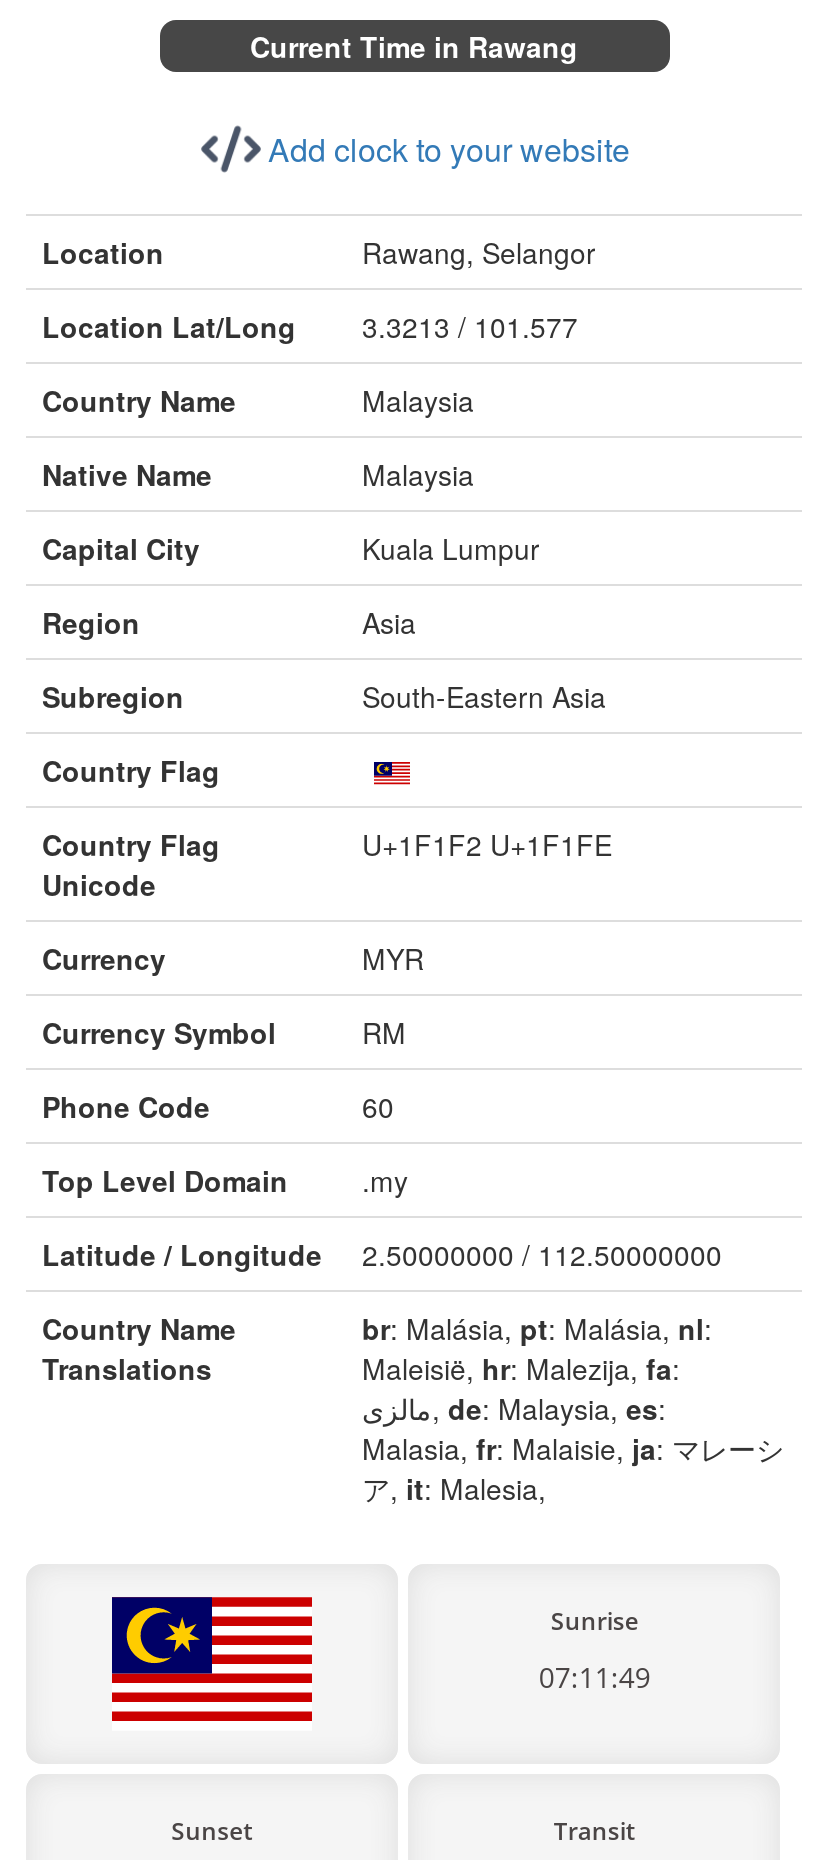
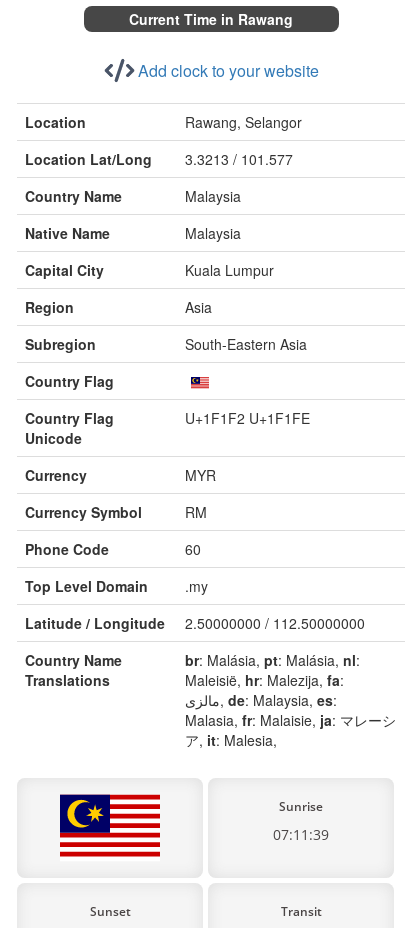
- 07:11:49
+ 07:11:39
